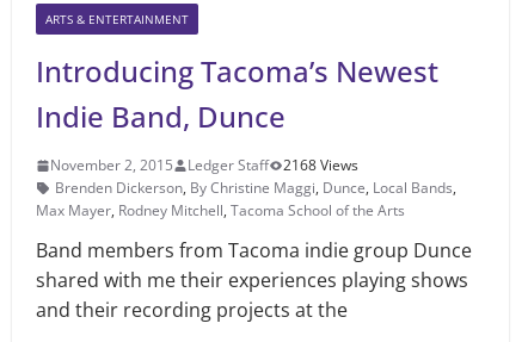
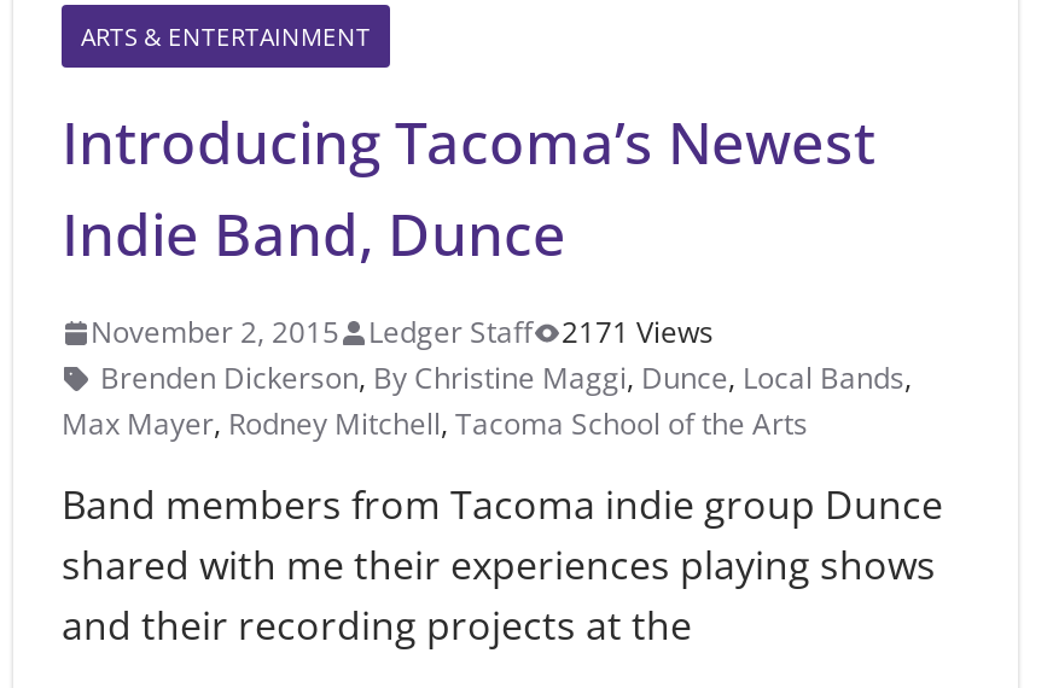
- November 2, 2015 Ledger Staff 2168 Views
+ November 2, 2015 Ledger Staff 2171 Views
